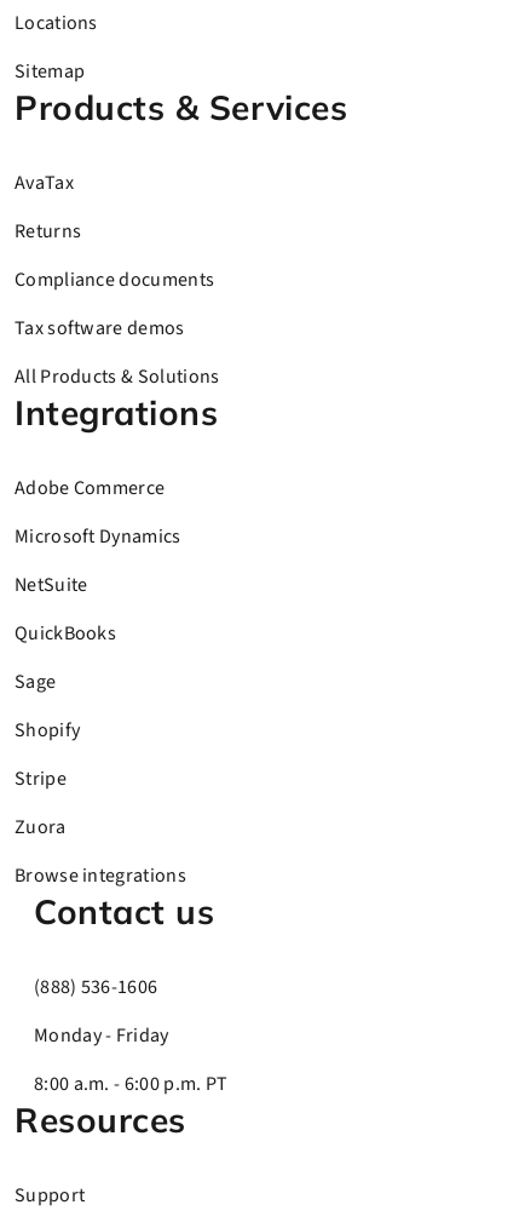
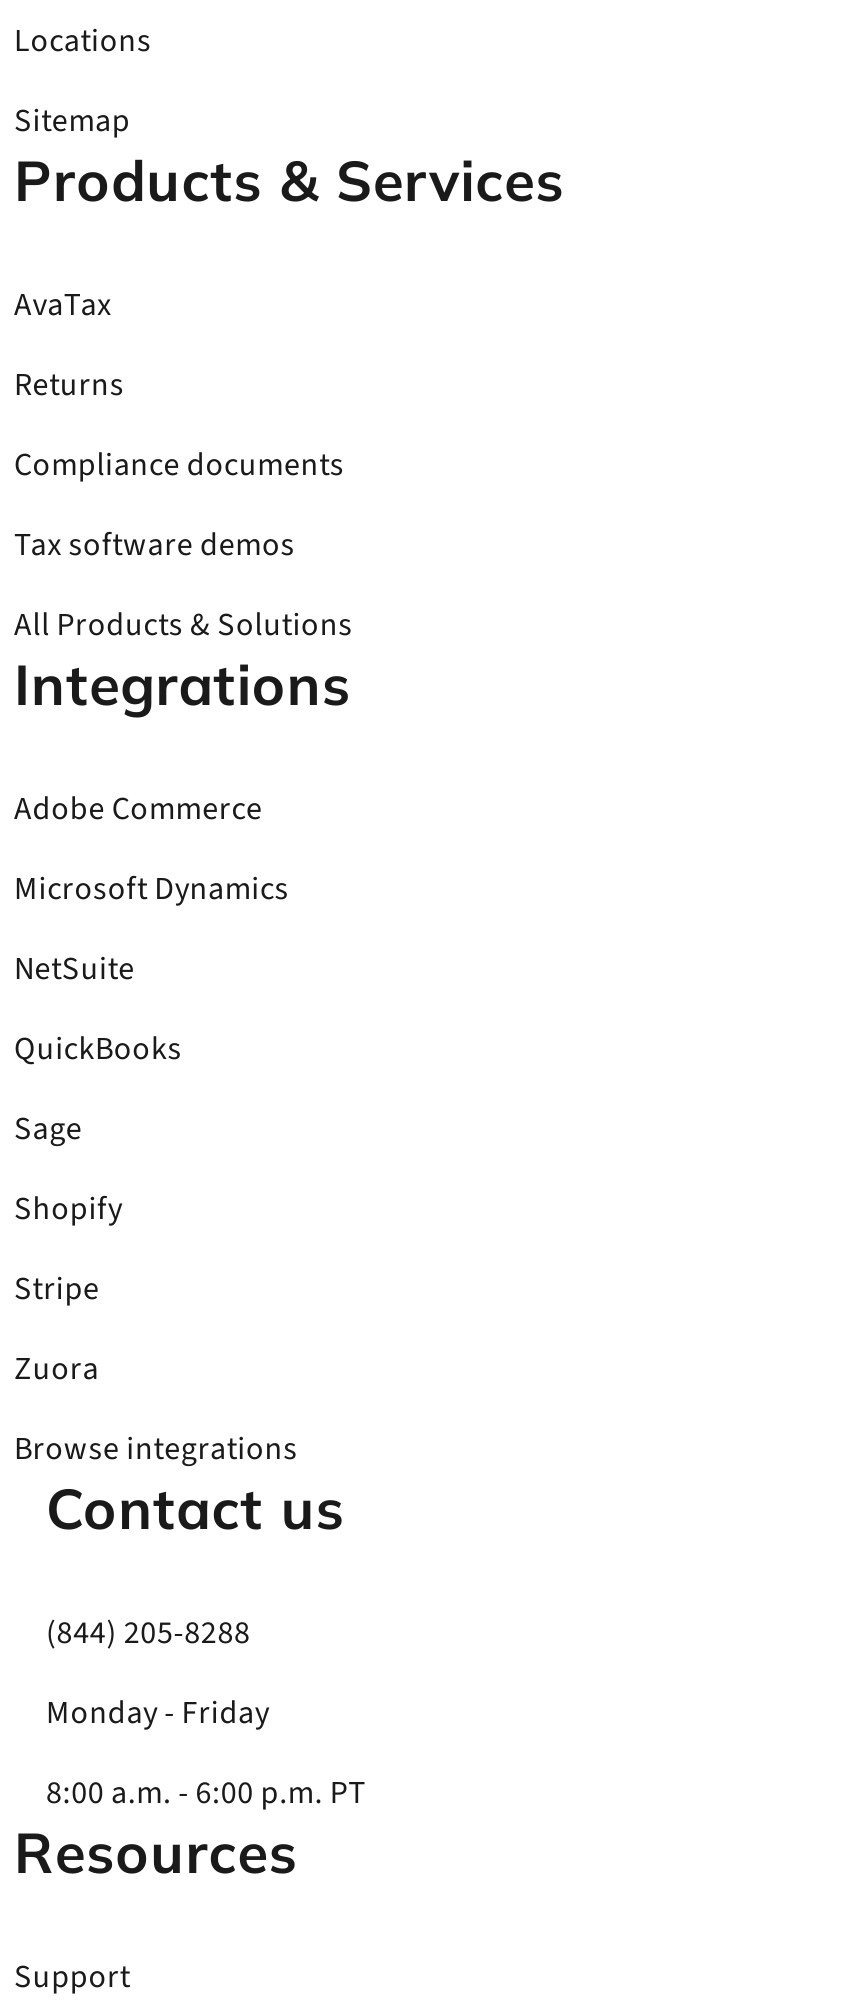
- (888) 536-1606
+ (844) 205-8288
